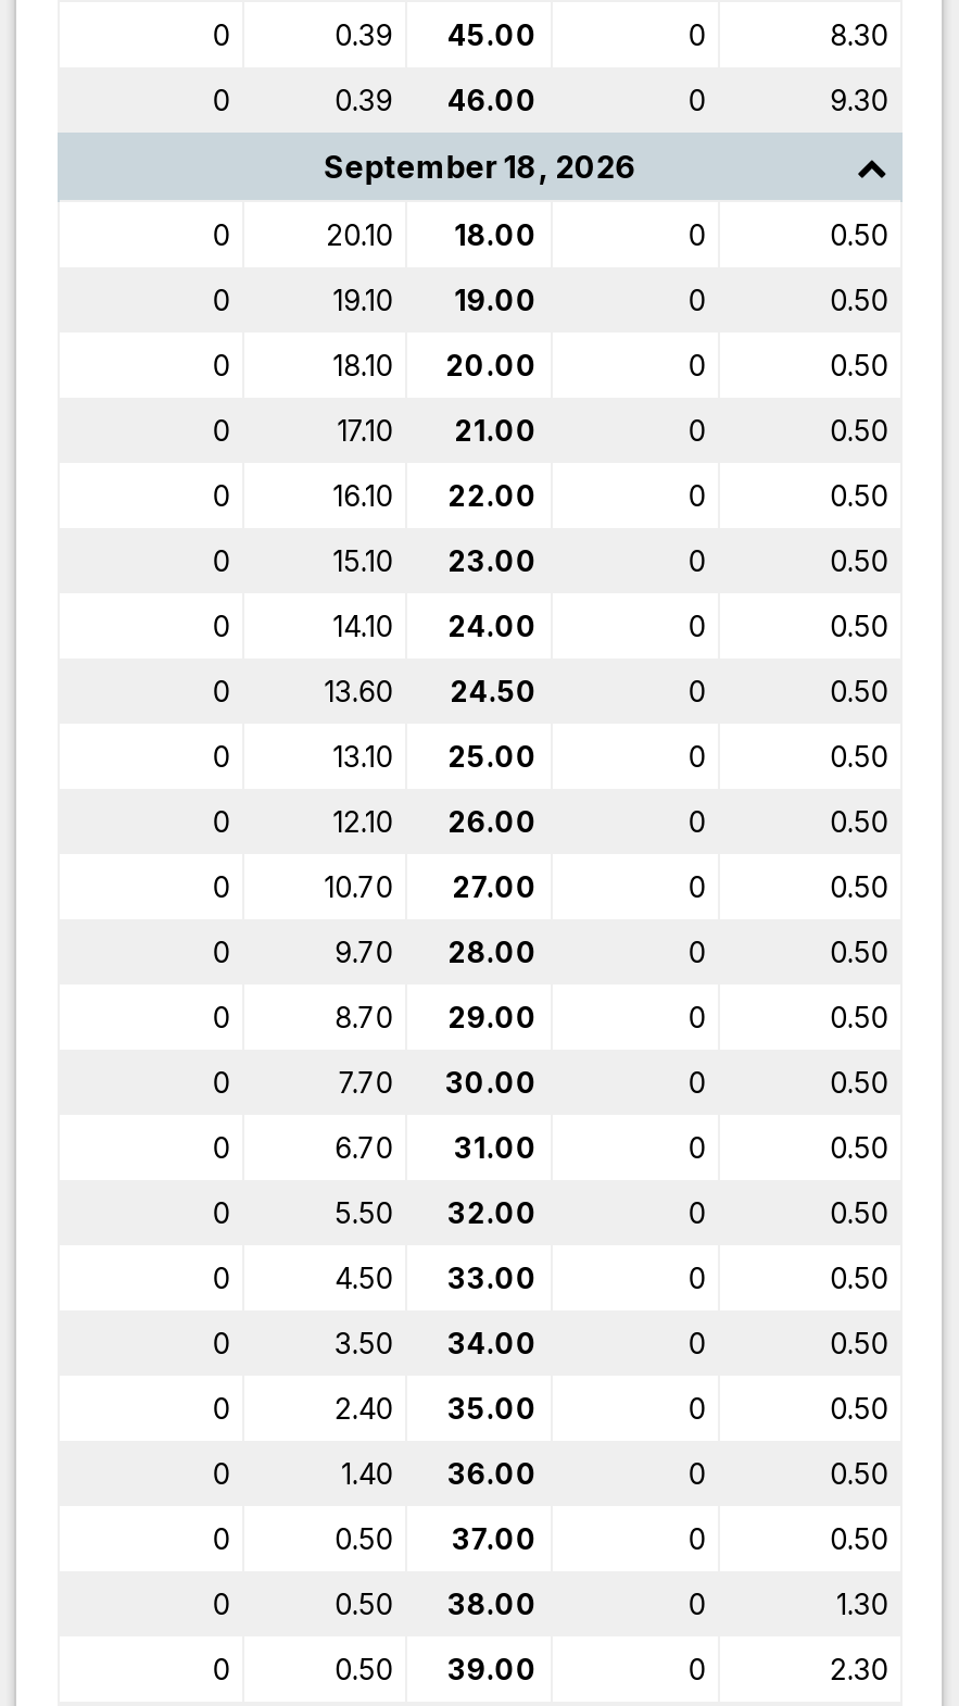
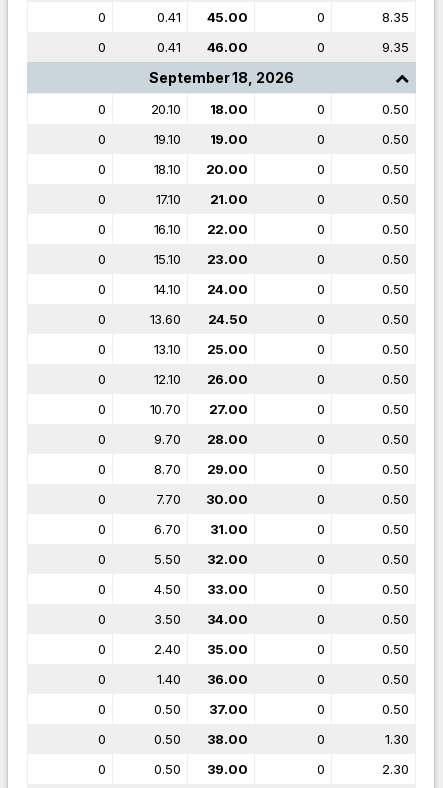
- 0.39 45.00
+ 0.41 45.00

- 8.30
+ 8.35

- 0.39 46.00
+ 0.41 46.00

- 9.30
+ 9.35
